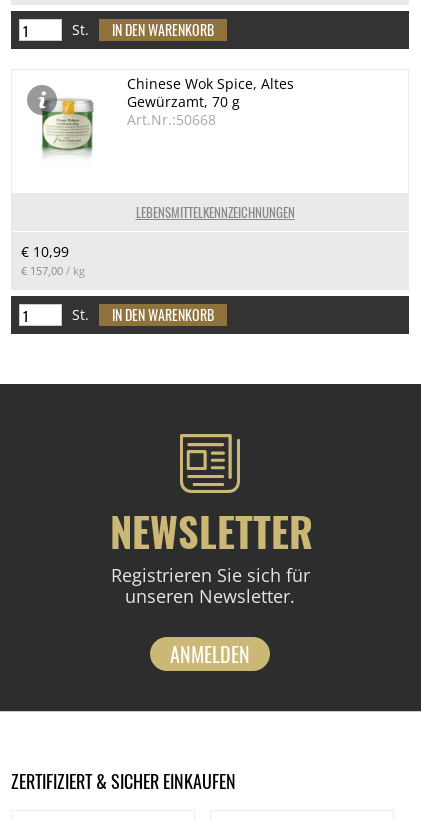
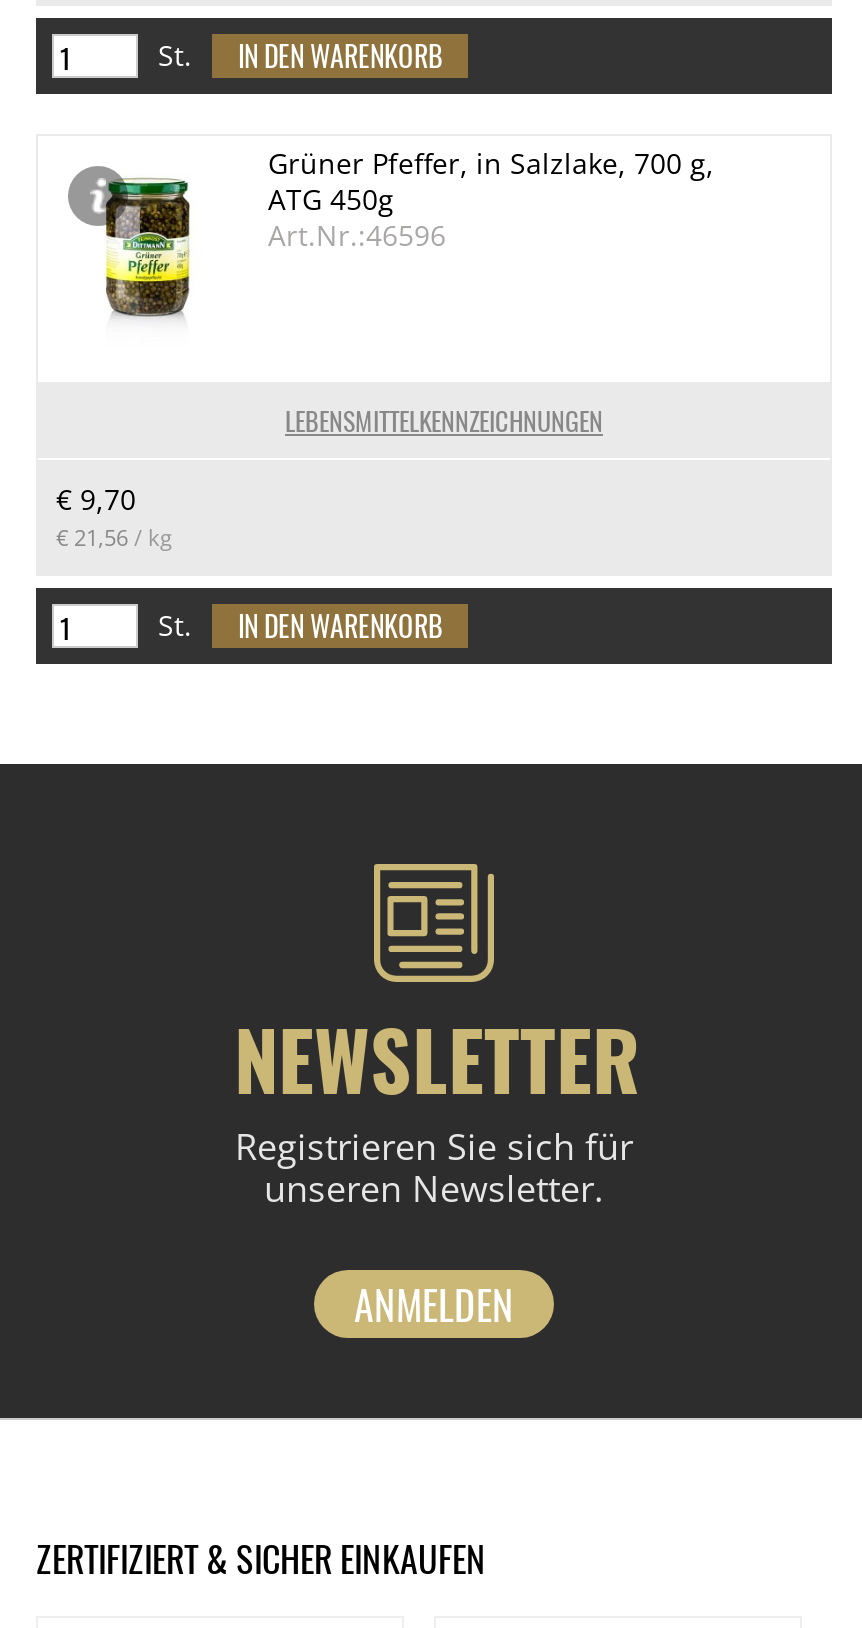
- [image]
- Chinese Wok Spice, Altes
- Gewürzamt, 70 g
- Art.Nr.:50668
+ [image]
+ Grüner Pfeffer, in Salzlake, 700 g,
+ ATG 450g
+ Art.Nr.:46596

- € 10,99
- € 157,00 / kg
+ € 9,70
+ € 21,56 / kg
